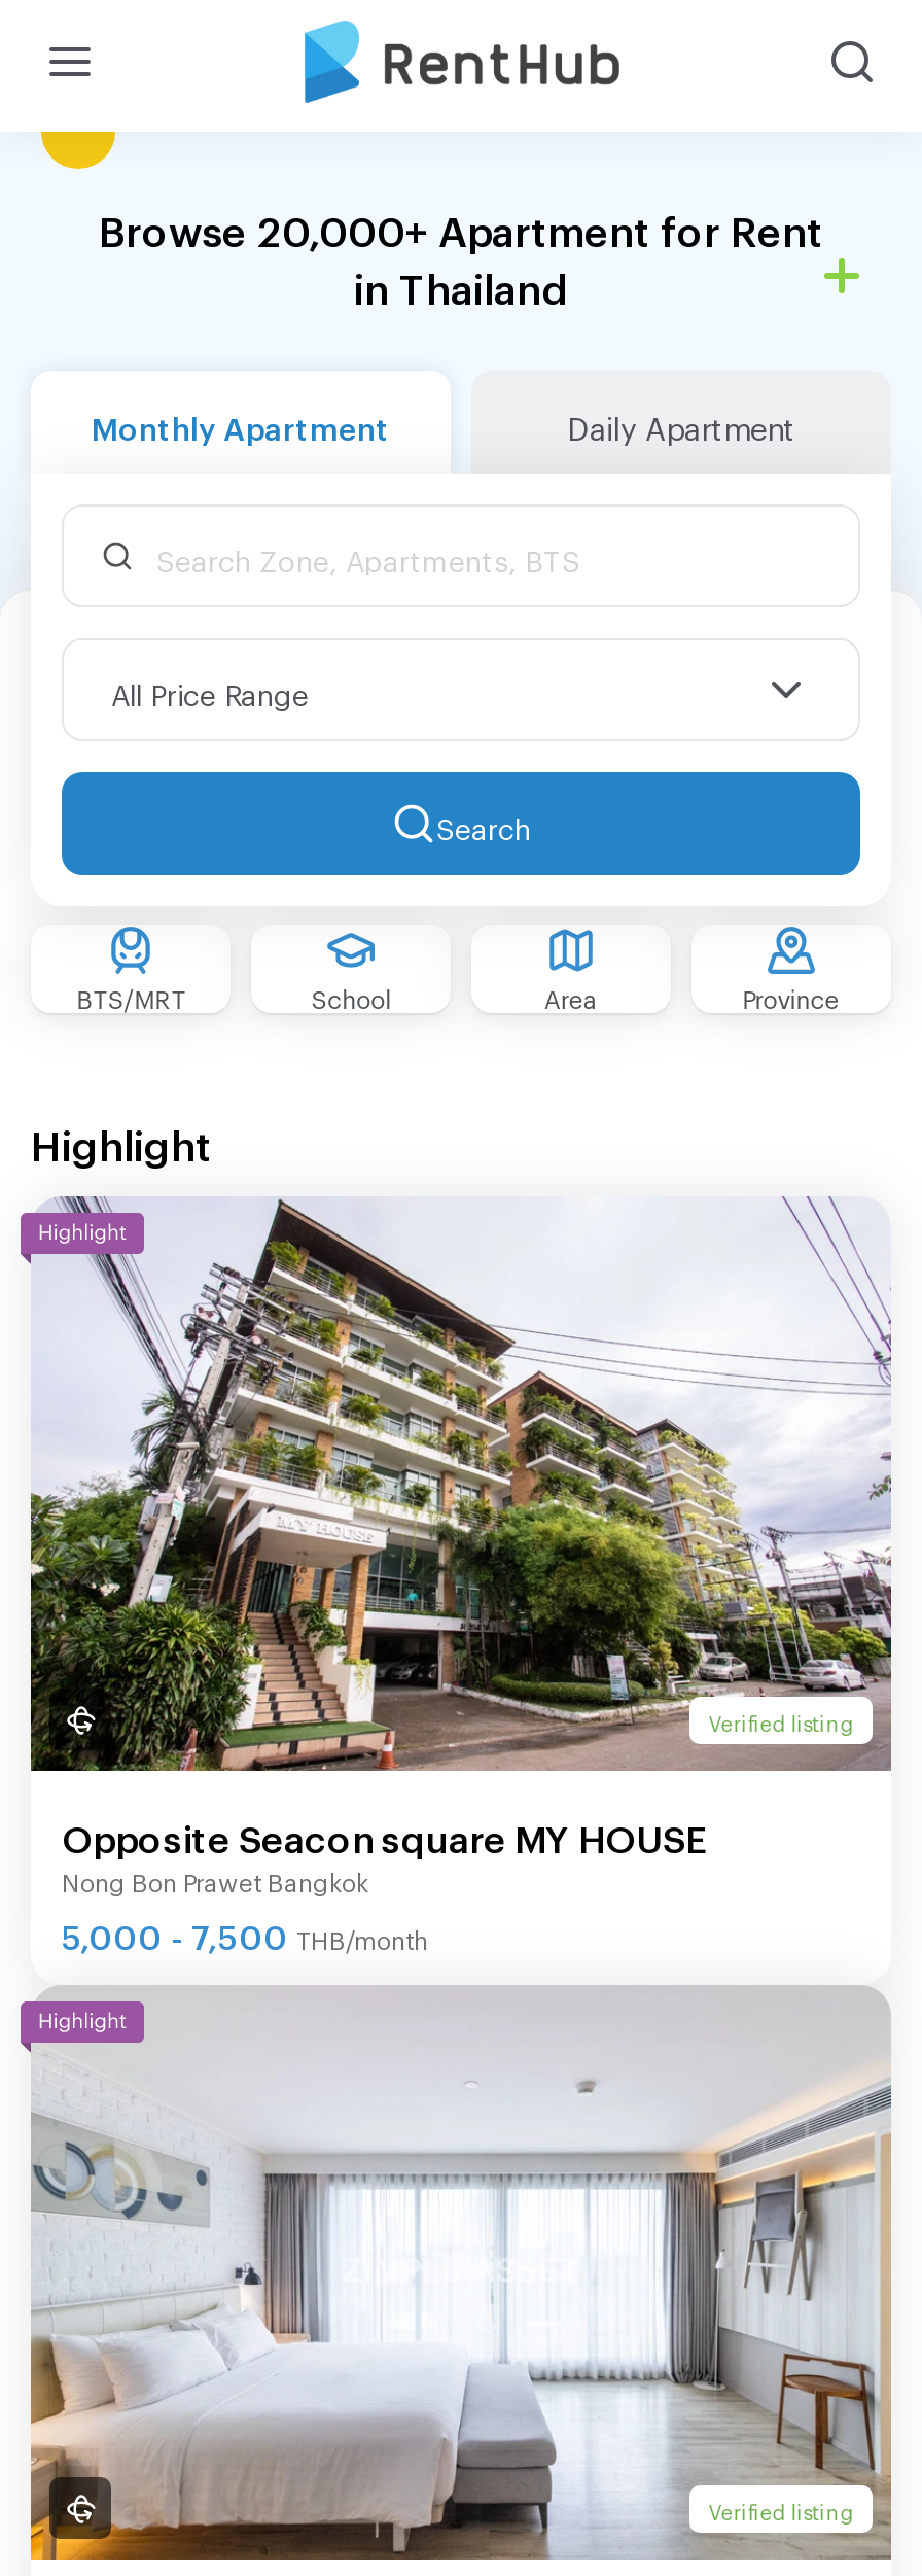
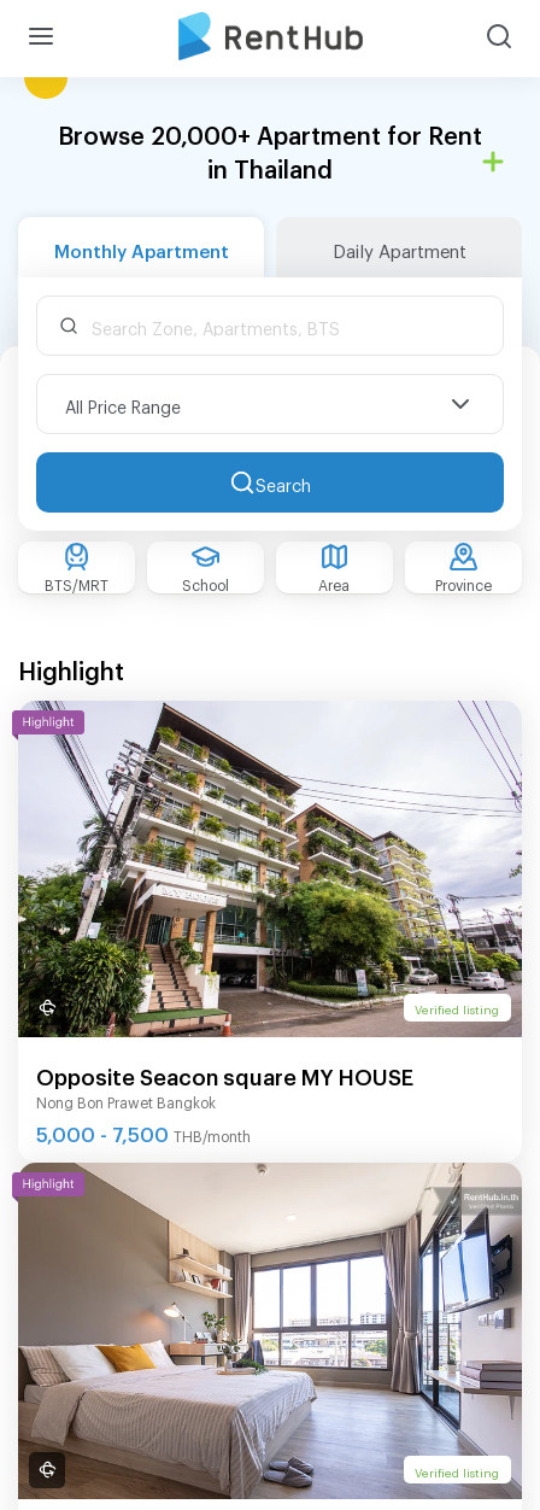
- [image]
+ [image]
